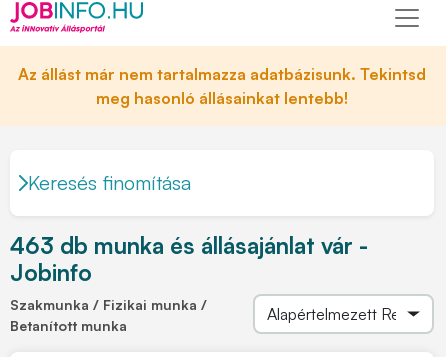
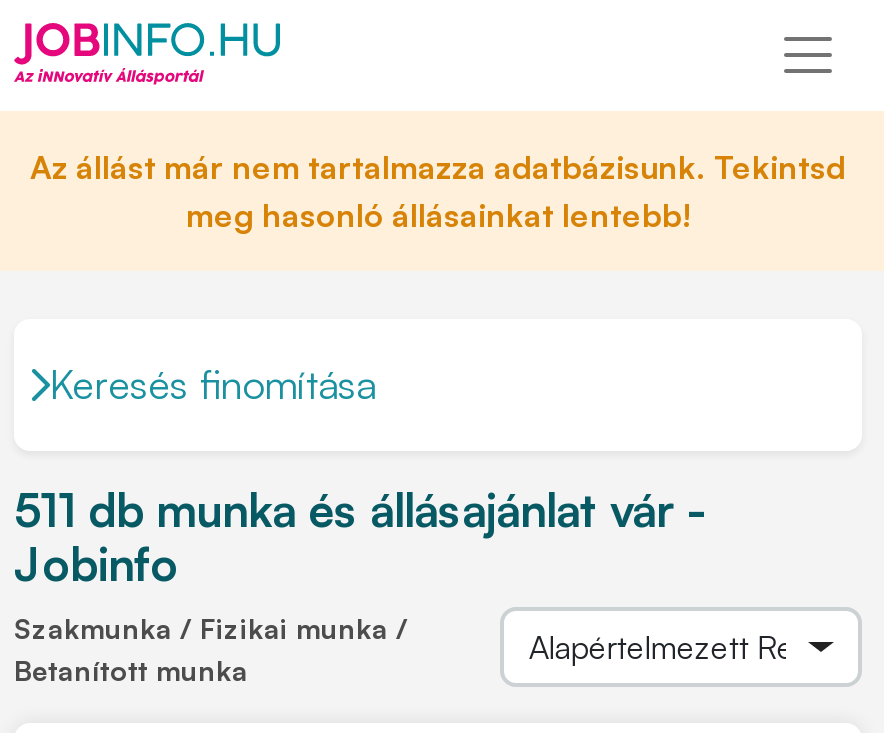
- 463 db munka és állásajánlat vár -
+ 511 db munka és állásajánlat vár -
